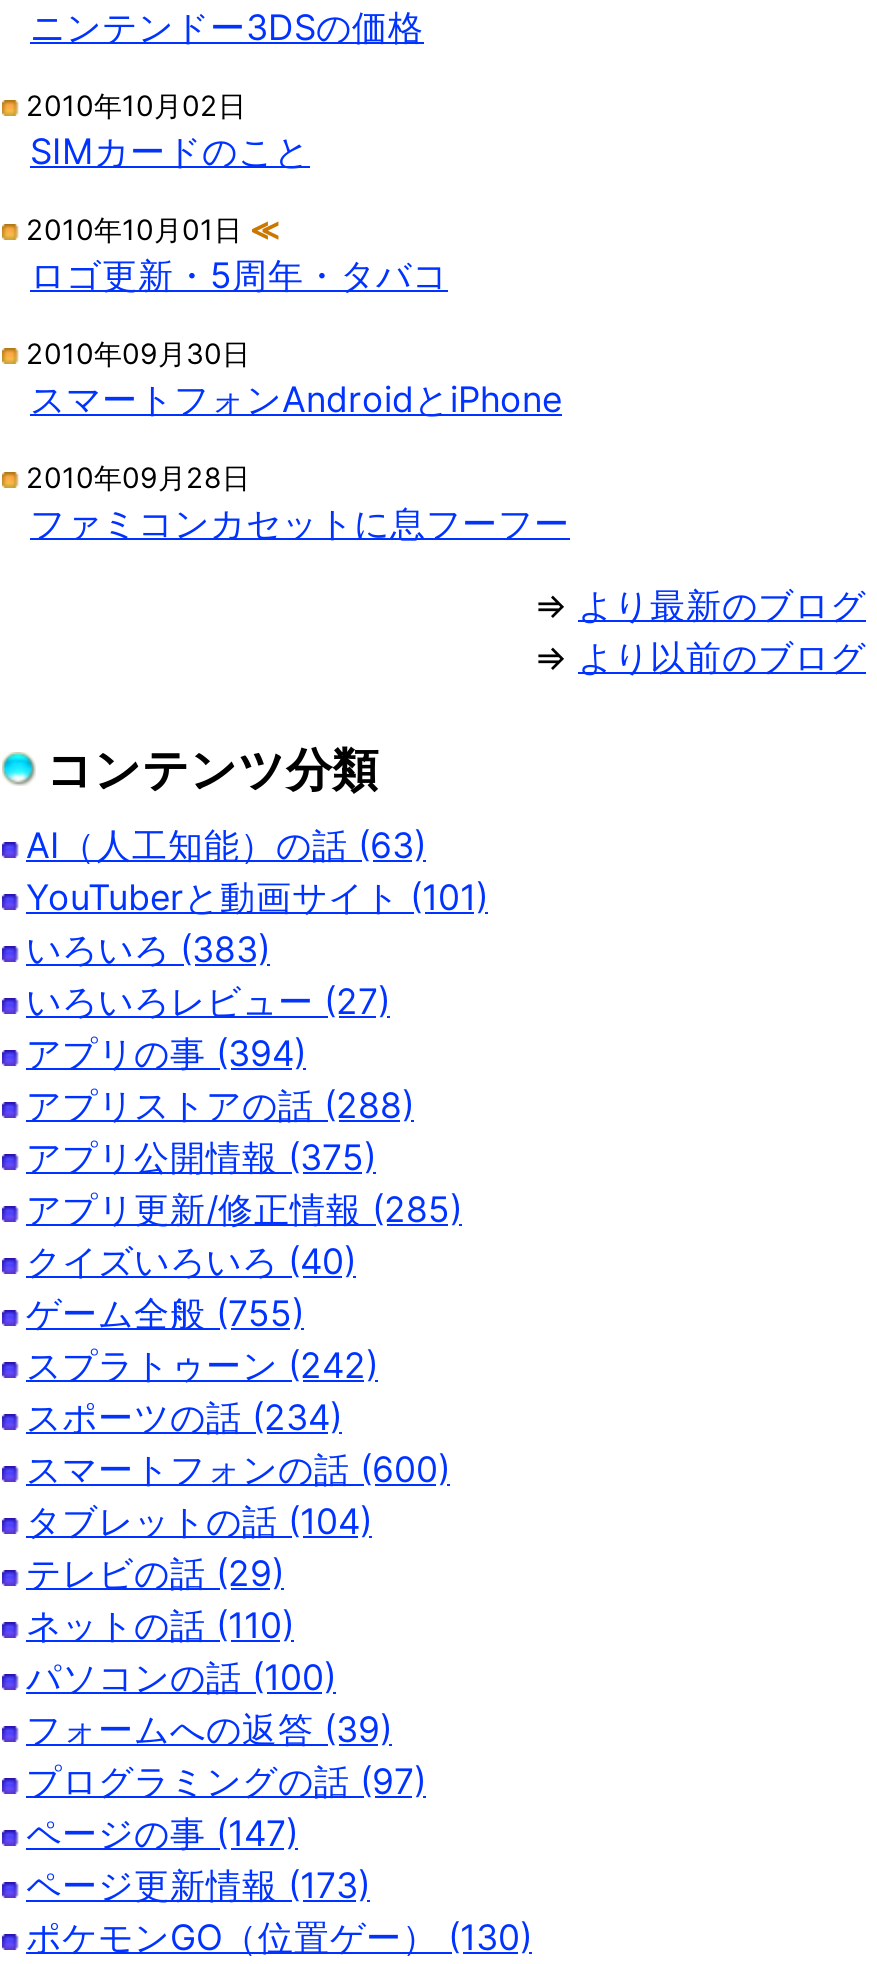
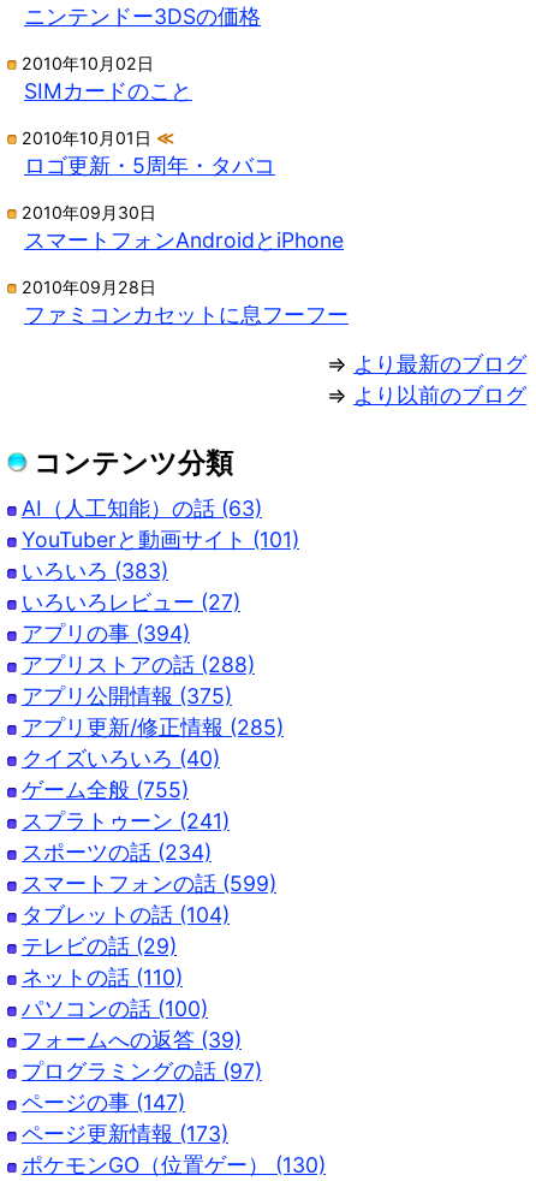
- スプラトゥーン (242)
+ スプラトゥーン (241)

- スマートフォンの話 (600)
+ スマートフォンの話 (599)
